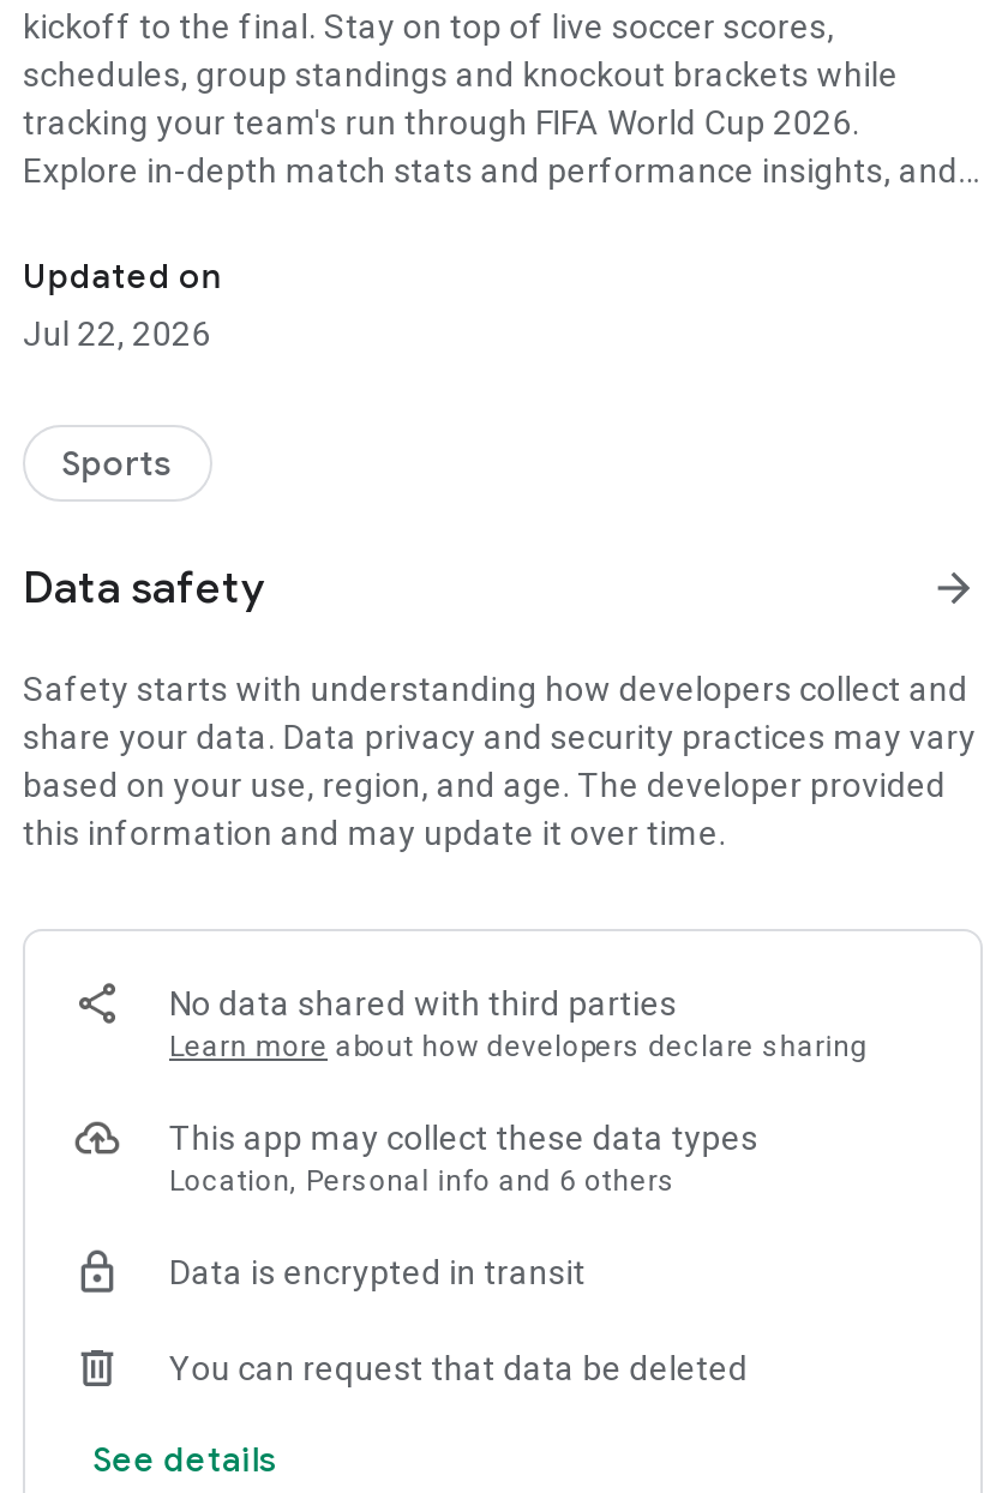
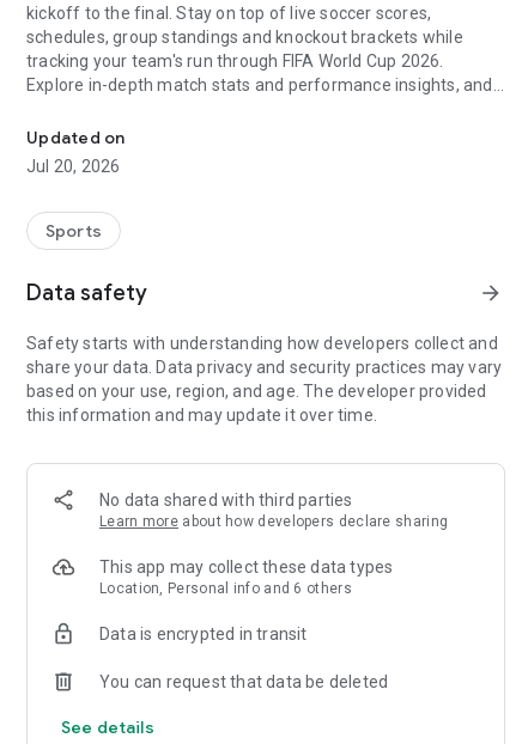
- Jul 22, 2026
+ Jul 20, 2026
